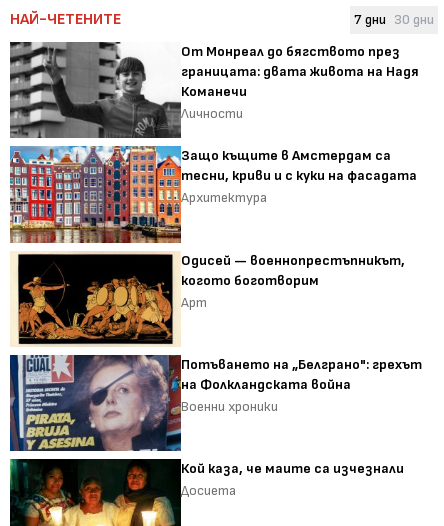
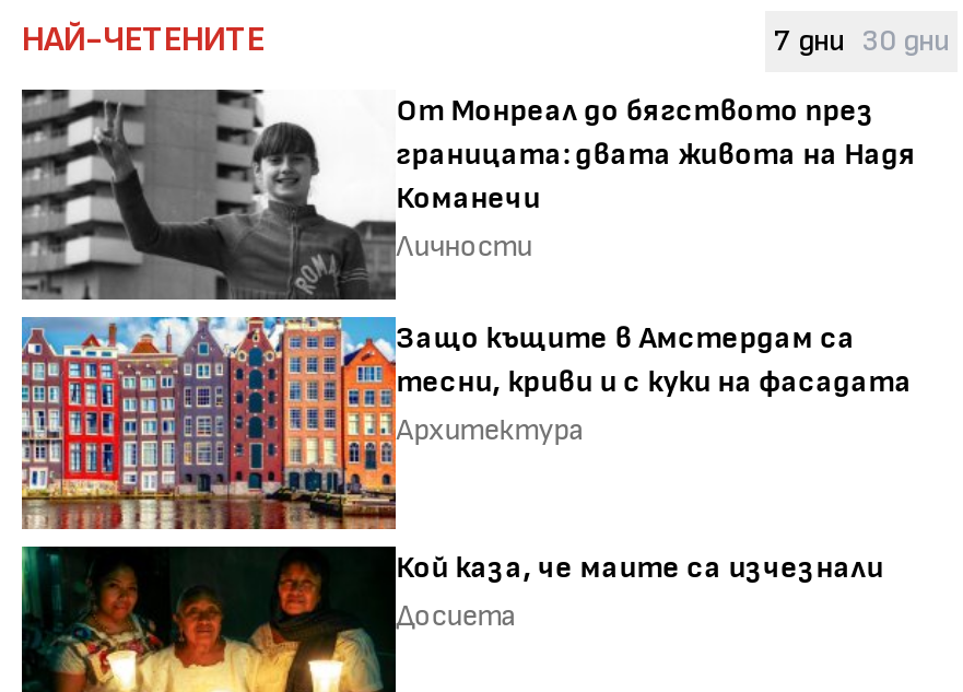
- [image]
- Одисей — военнопрестъпникът,
- когото боготворим
- Арт

- [image]
- Потъването на „Белграно": грехът
- на Фолкландската война
- Военни хроники
